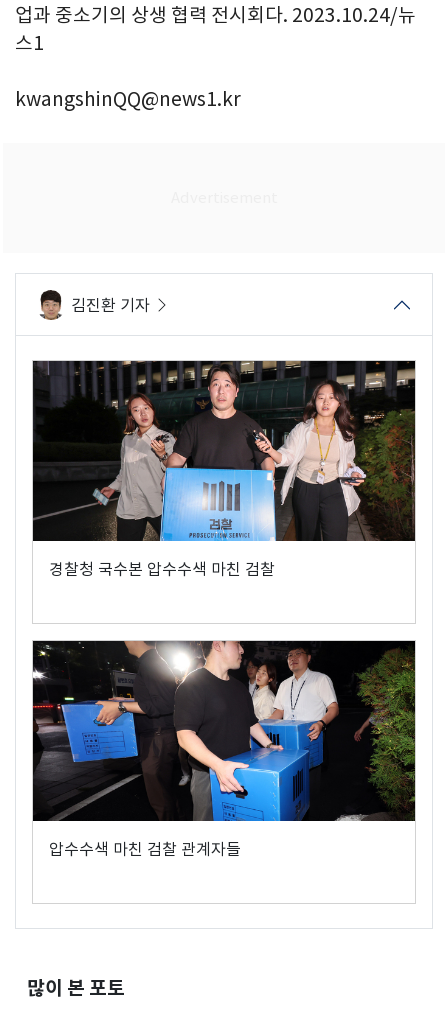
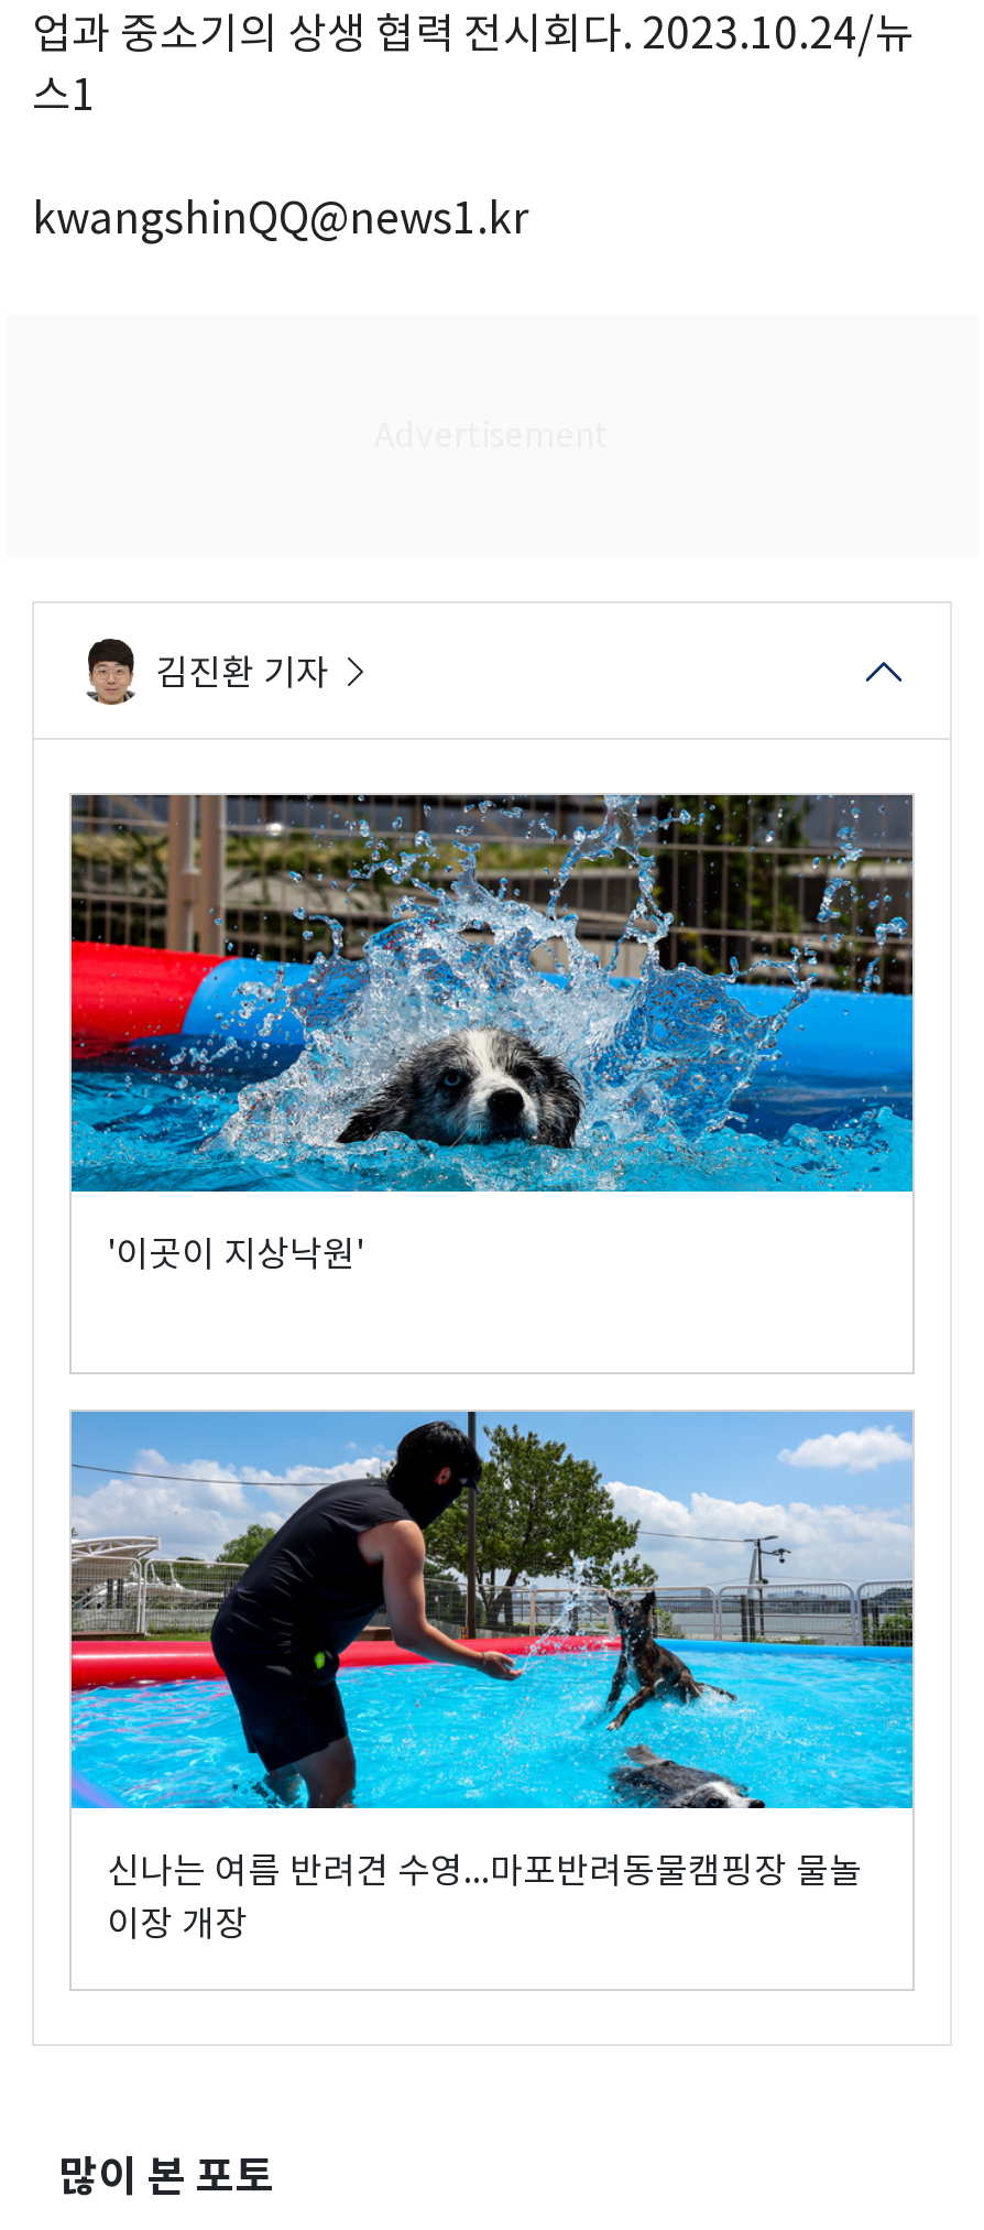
- [image]
- 경찰청 국수본 압수수색 마친 검찰
+ [image]
+ '이곳이 지상낙원'

- [image]
- 압수수색 마친 검찰 관계자들
+ [image]
+ 신나는 여름 반려견 수영...마포반려동물캠핑장 물놀
+ 이장 개장
